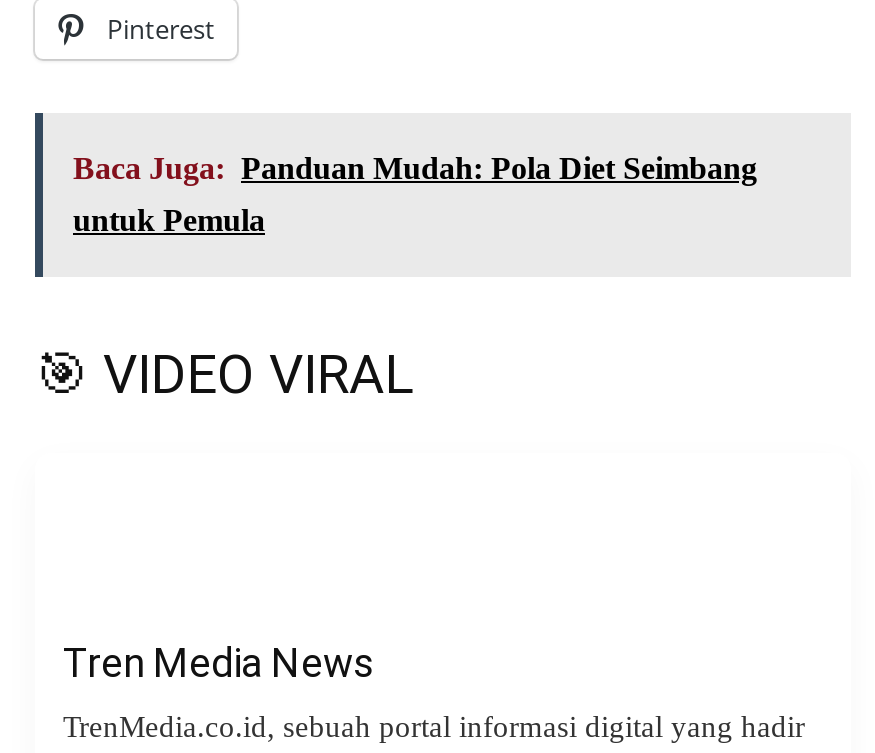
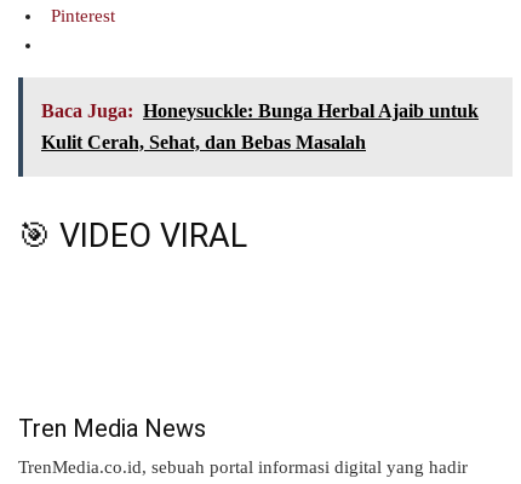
- Baca Juga: Panduan Mudah: Pola Diet Seimbang
+ Baca Juga: Honeysuckle: Bunga Herbal Ajaib untuk

- untuk Pemula
+ Kulit Cerah, Sehat, dan Bebas Masalah
